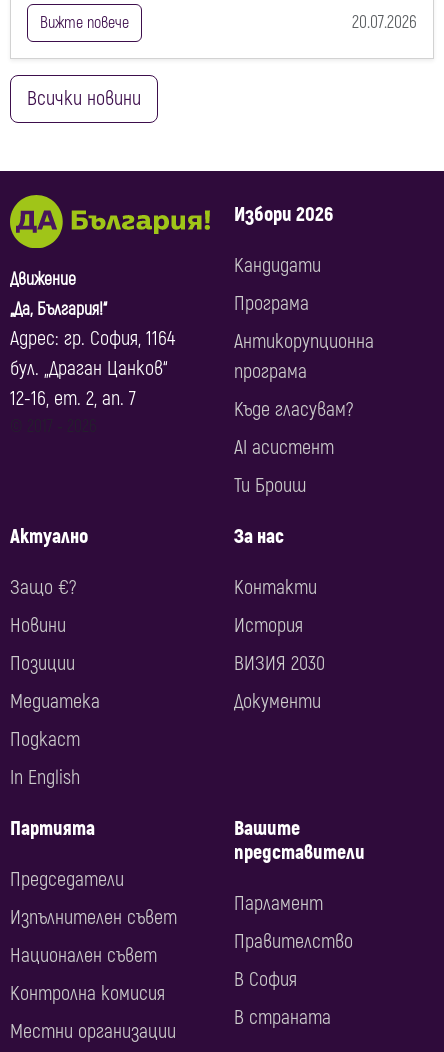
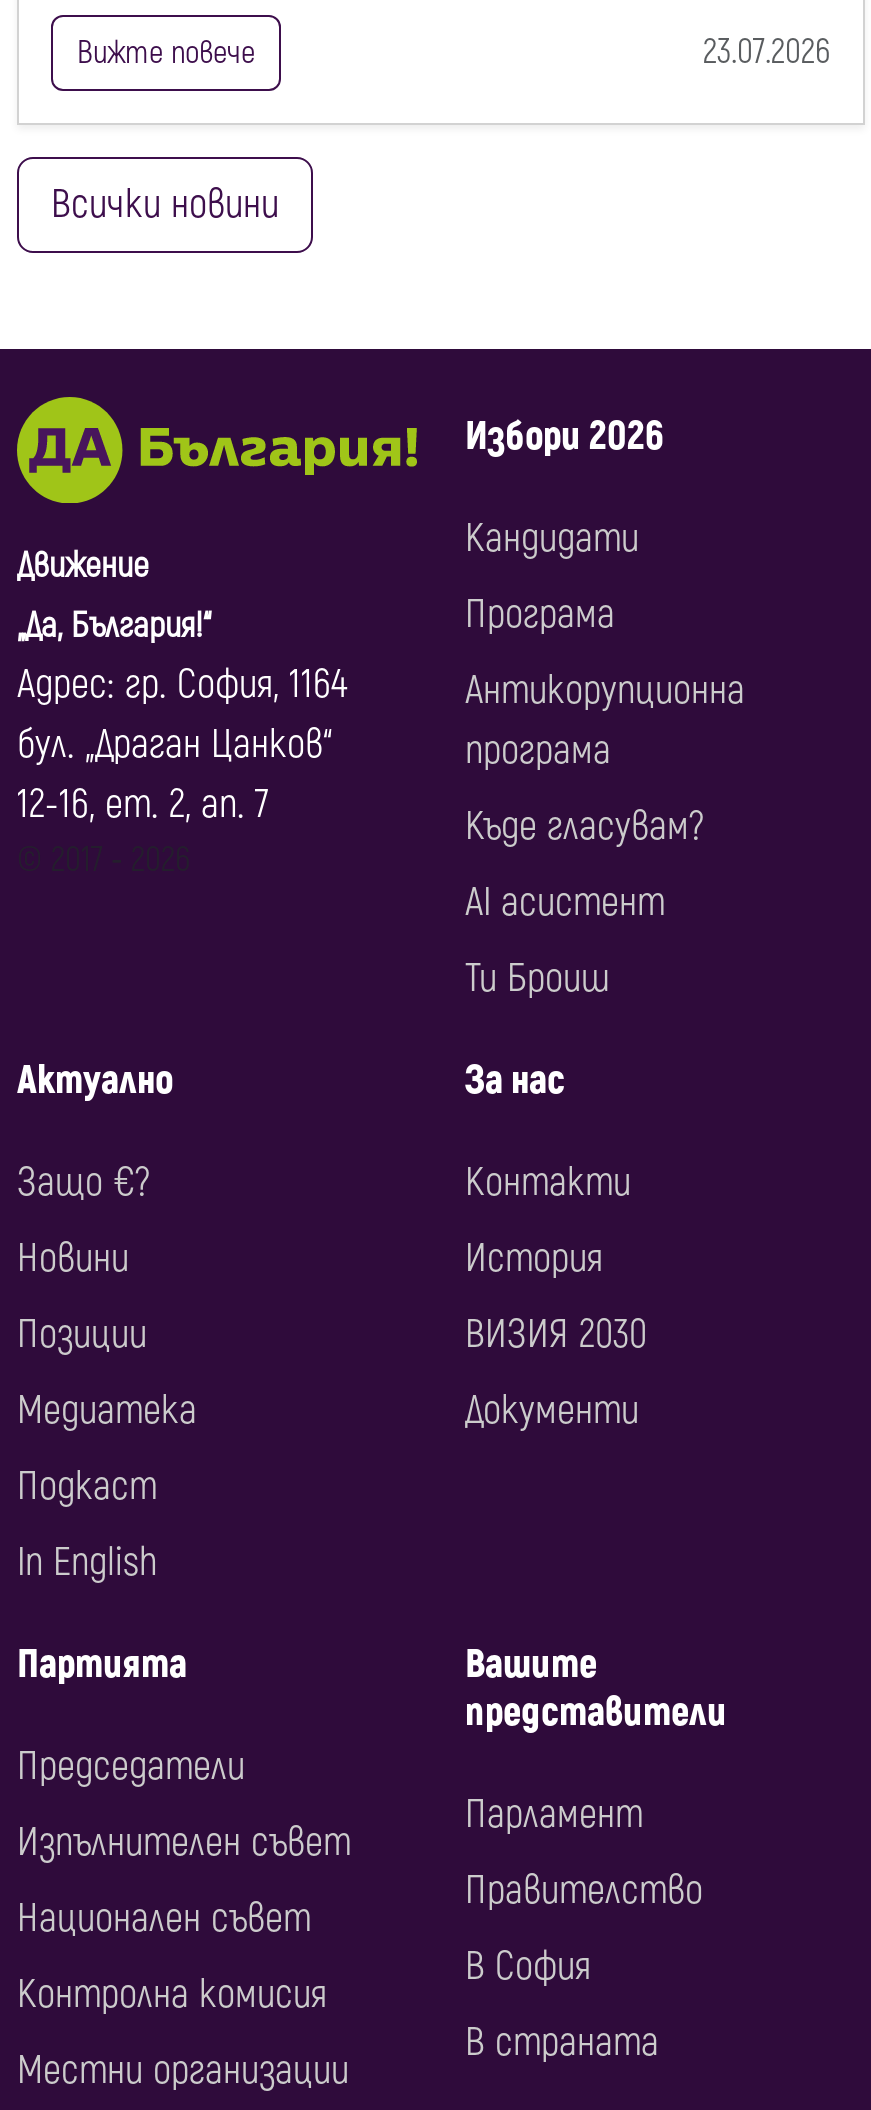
- 20.07.2026
+ 23.07.2026
